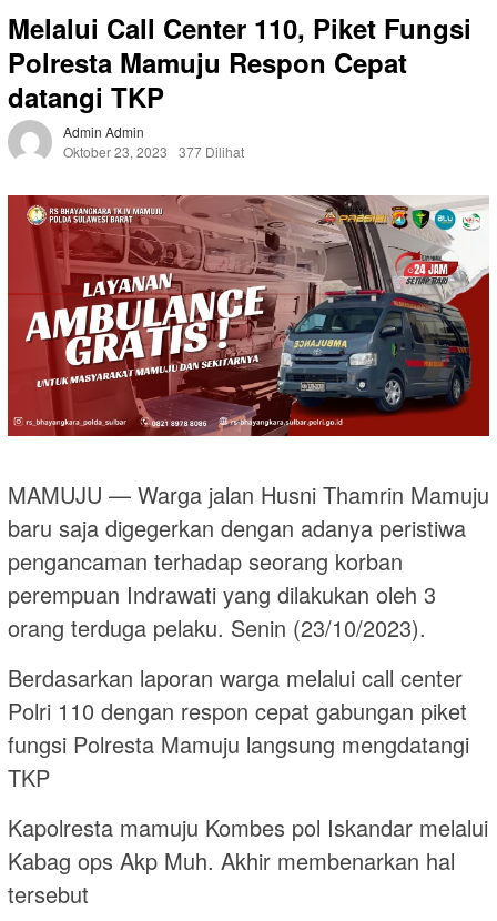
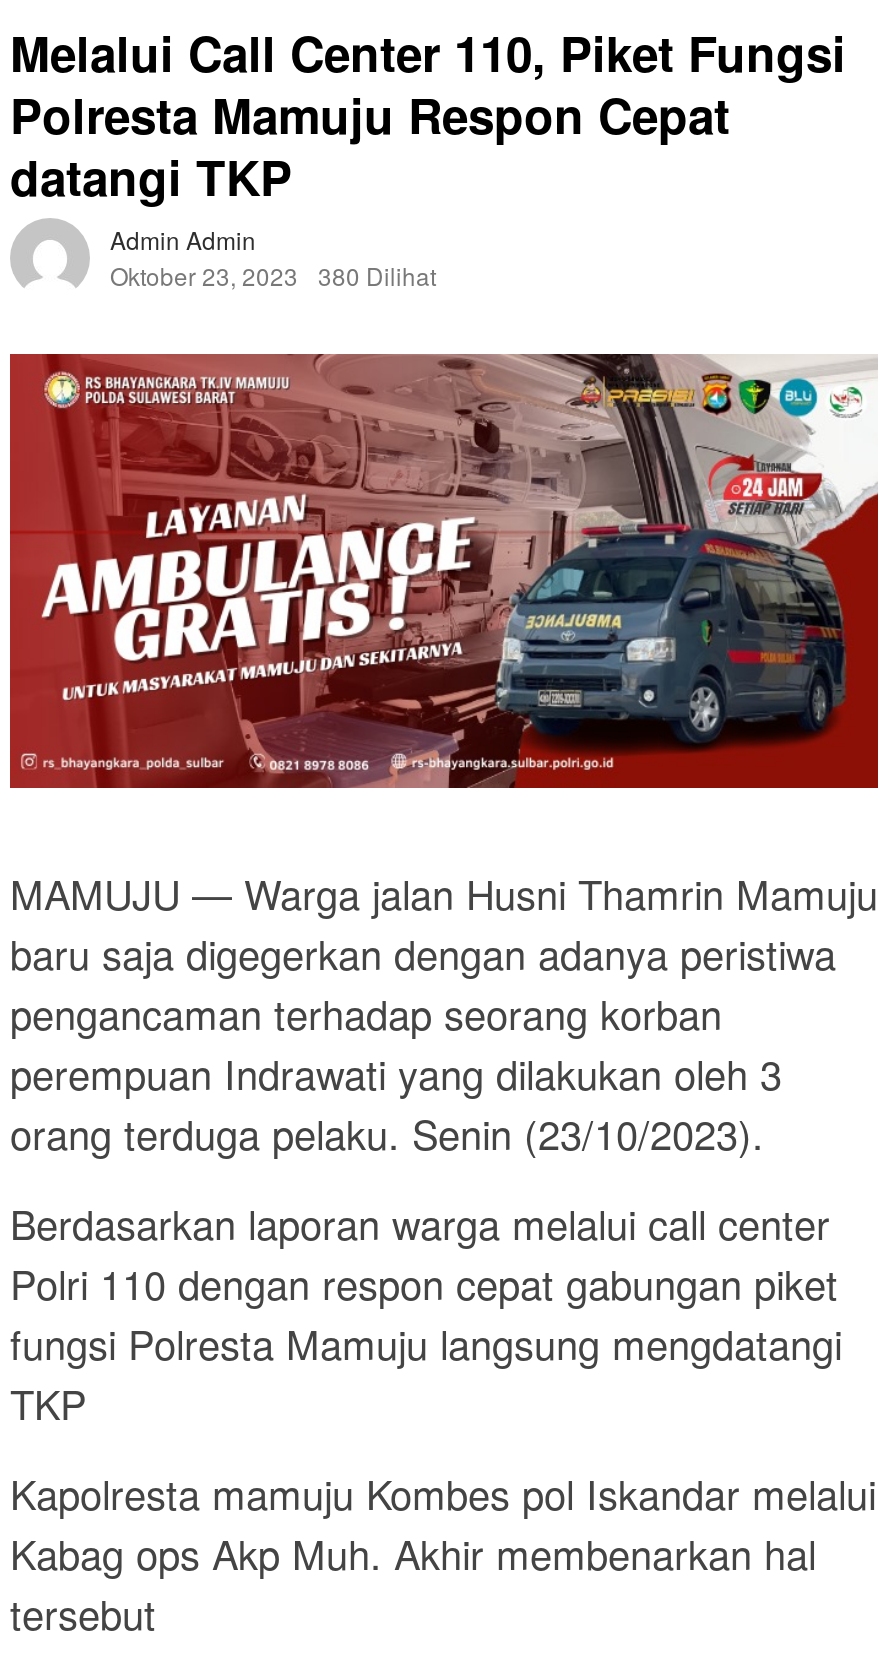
- Oktober 23, 2023 377 Dilihat
+ Oktober 23, 2023 380 Dilihat
